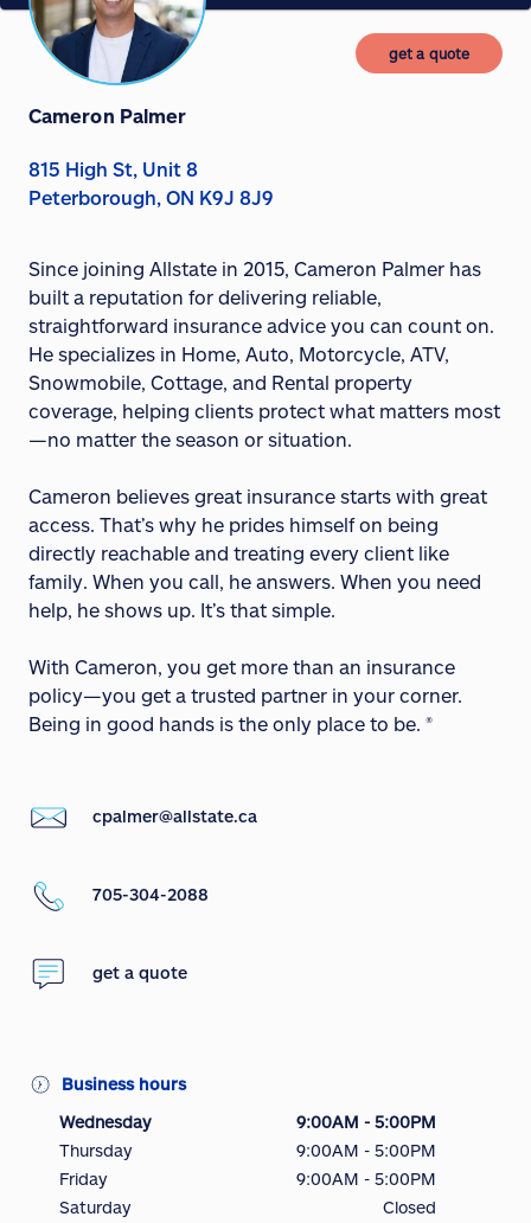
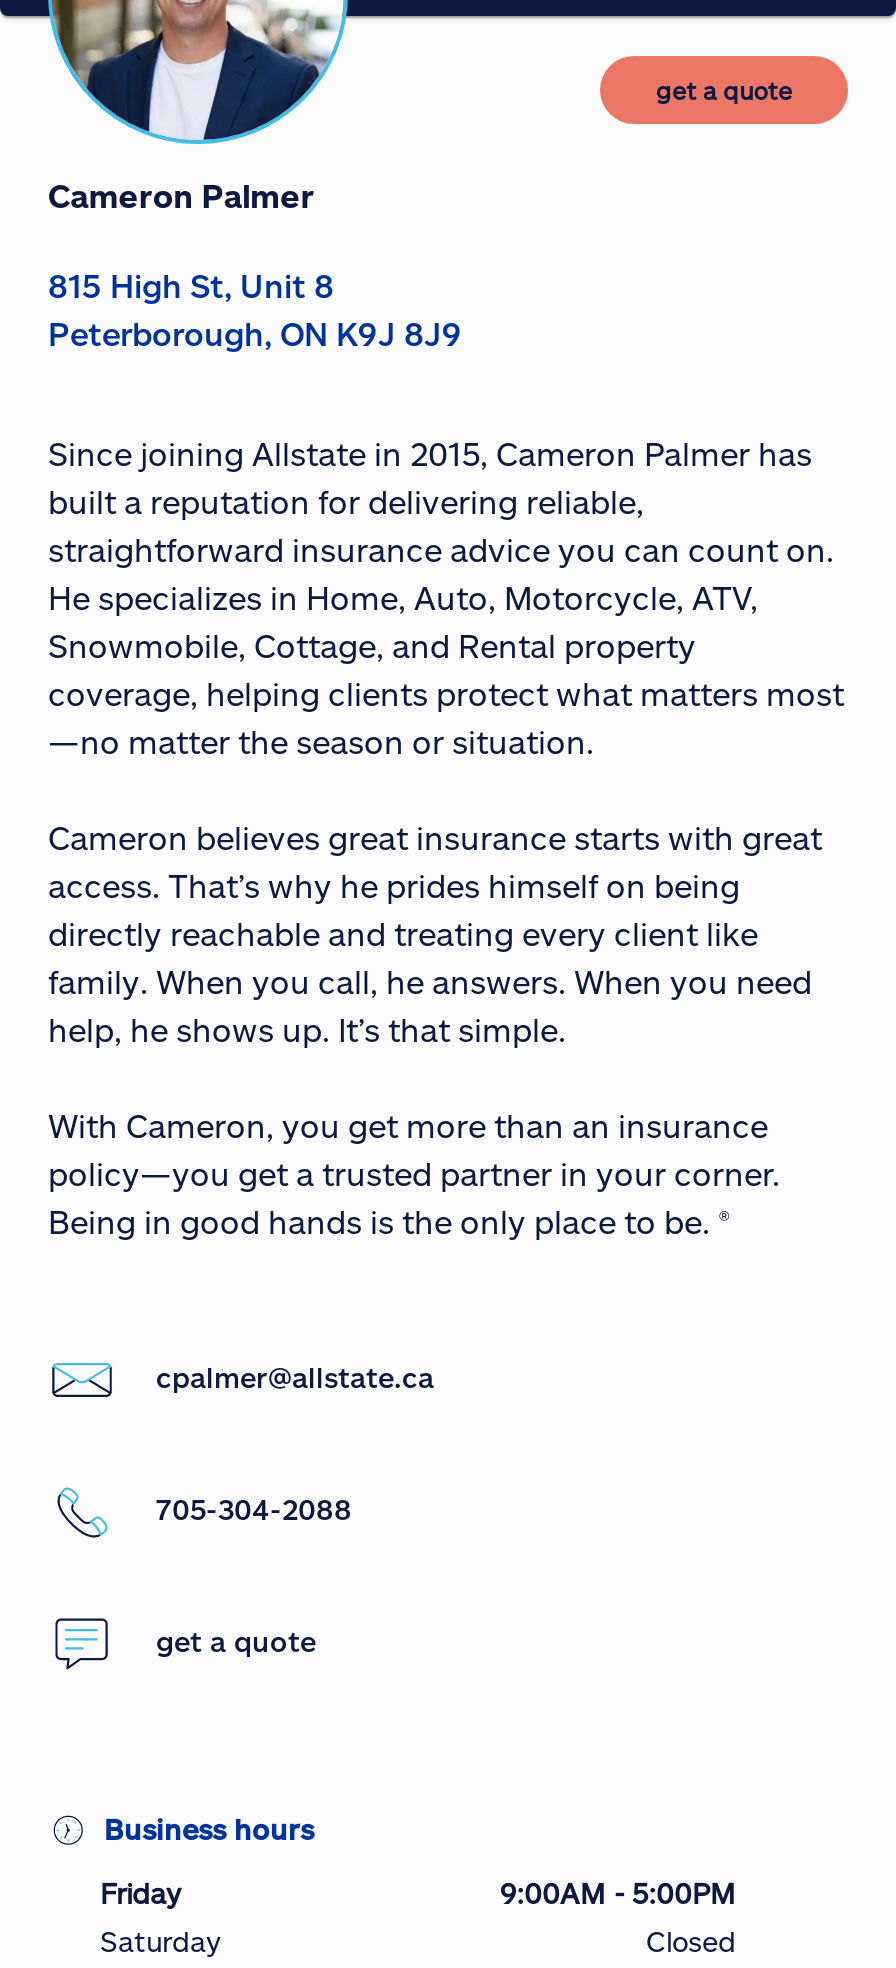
- Wednesday
- 9:00AM - 5:00PM
- Thursday
- 9:00AM - 5:00PM
